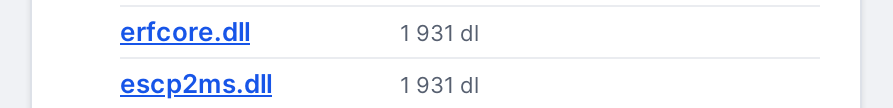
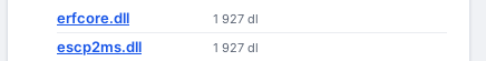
- 1 931 dl
+ 1 927 dl

- 1 931 dl
+ 1 927 dl
